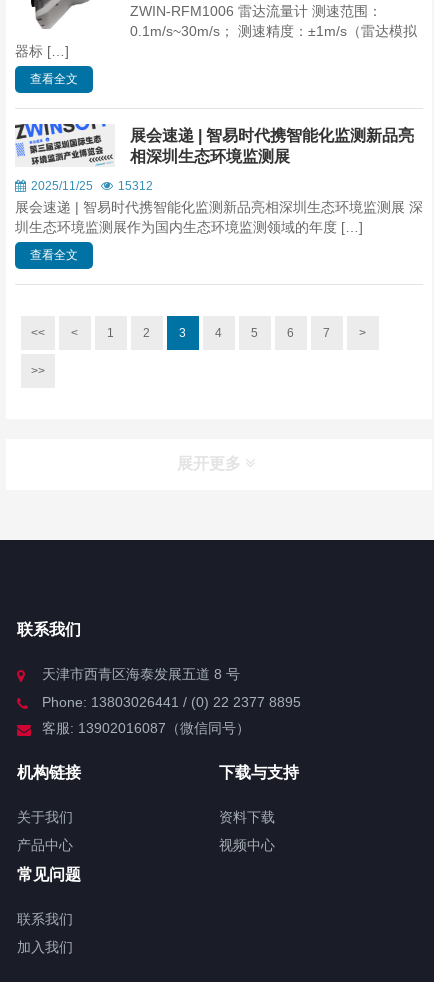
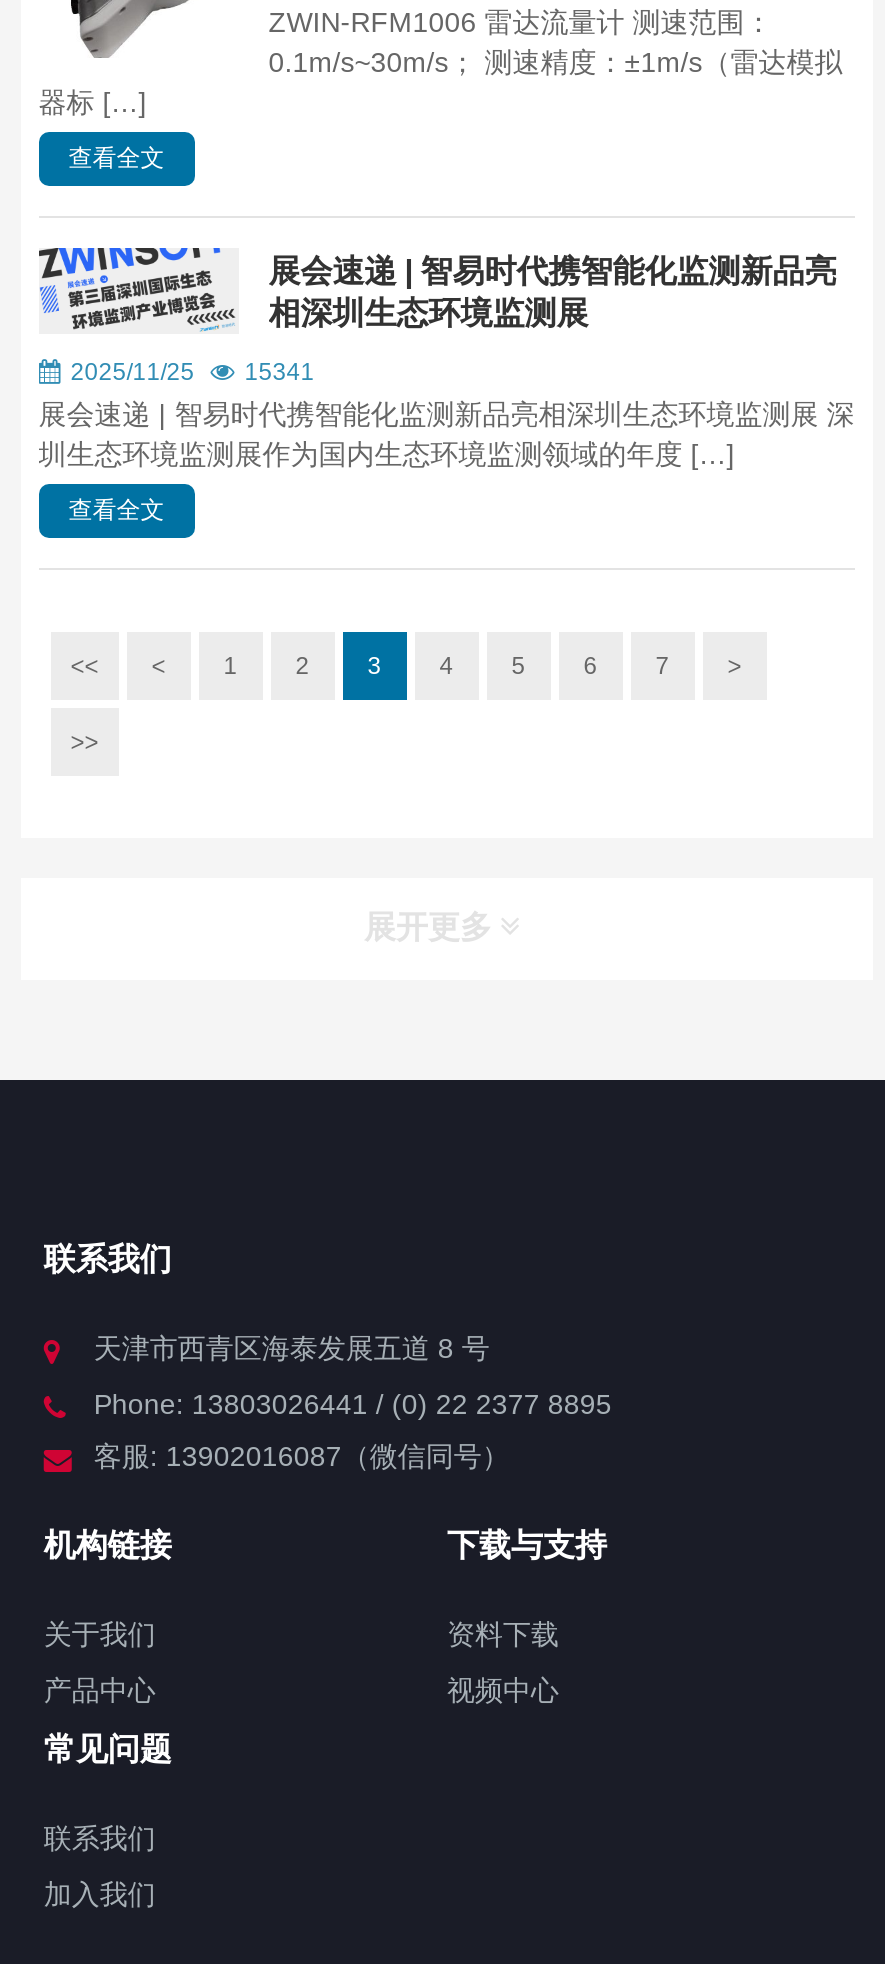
- 2025/11/25 15312
+ 2025/11/25 15341
